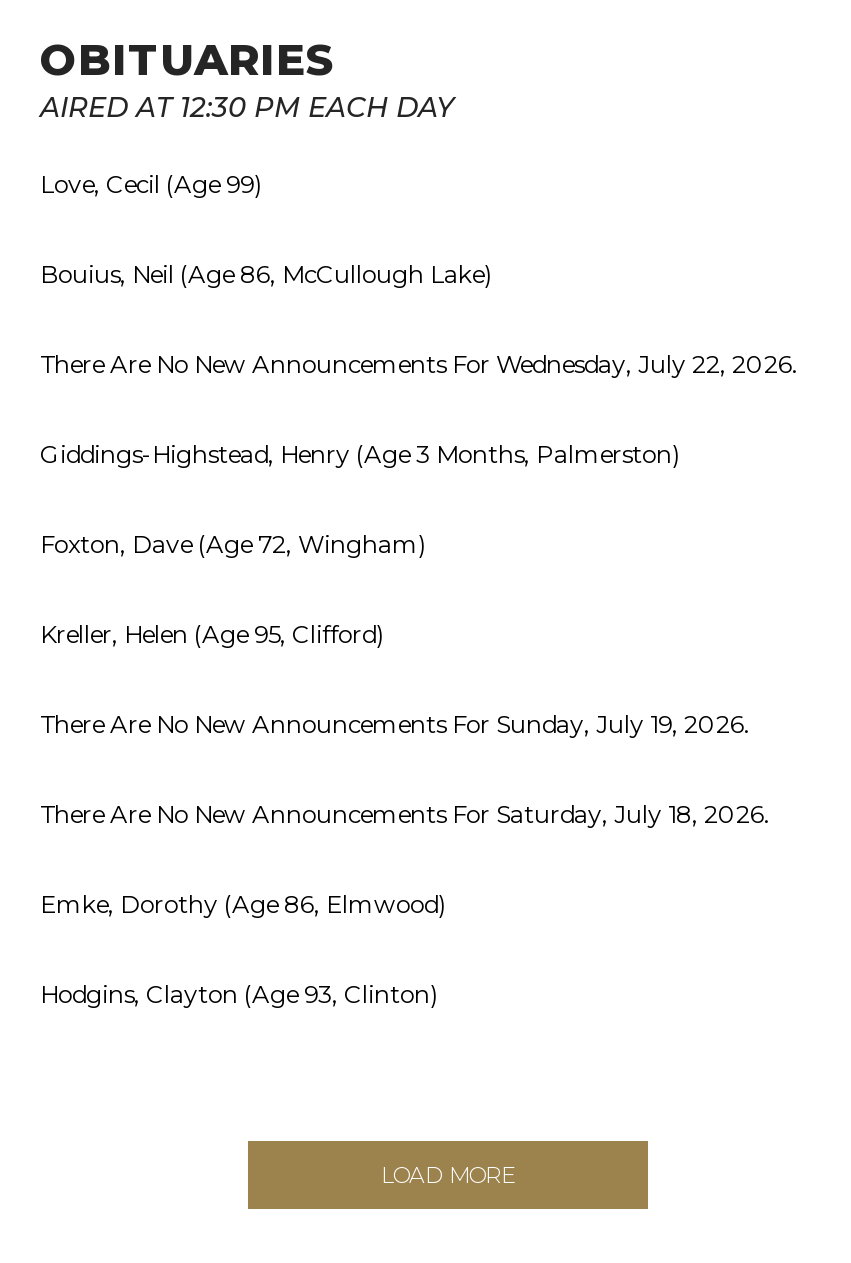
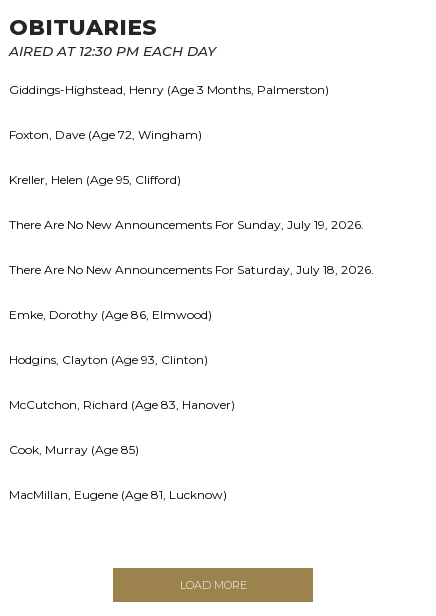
- Love, Cecil (Age 99)
- Bouius, Neil (Age 86, McCullough Lake)
- There Are No New Announcements For Wednesday, July 22, 2026.

moved up: Giddings-Highstead, Henry (Age 3 Months, Palmerston) | Foxton, Dave (Age 72, Wingham) | Kreller, Helen (Age 95, Clifford) | There Are No New Announcements For Sunday, July 19, 2026. | There Are No New Announcements For Saturday, July 18, 2026. | Emke, Dorothy (Age 86, Elmwood) | Hodgins, Clayton (Age 93, Clinton)

+ McCutchon, Richard (Age 83, Hanover)
+ Cook, Murray (Age 85)
+ MacMillan, Eugene (Age 81, Lucknow)
